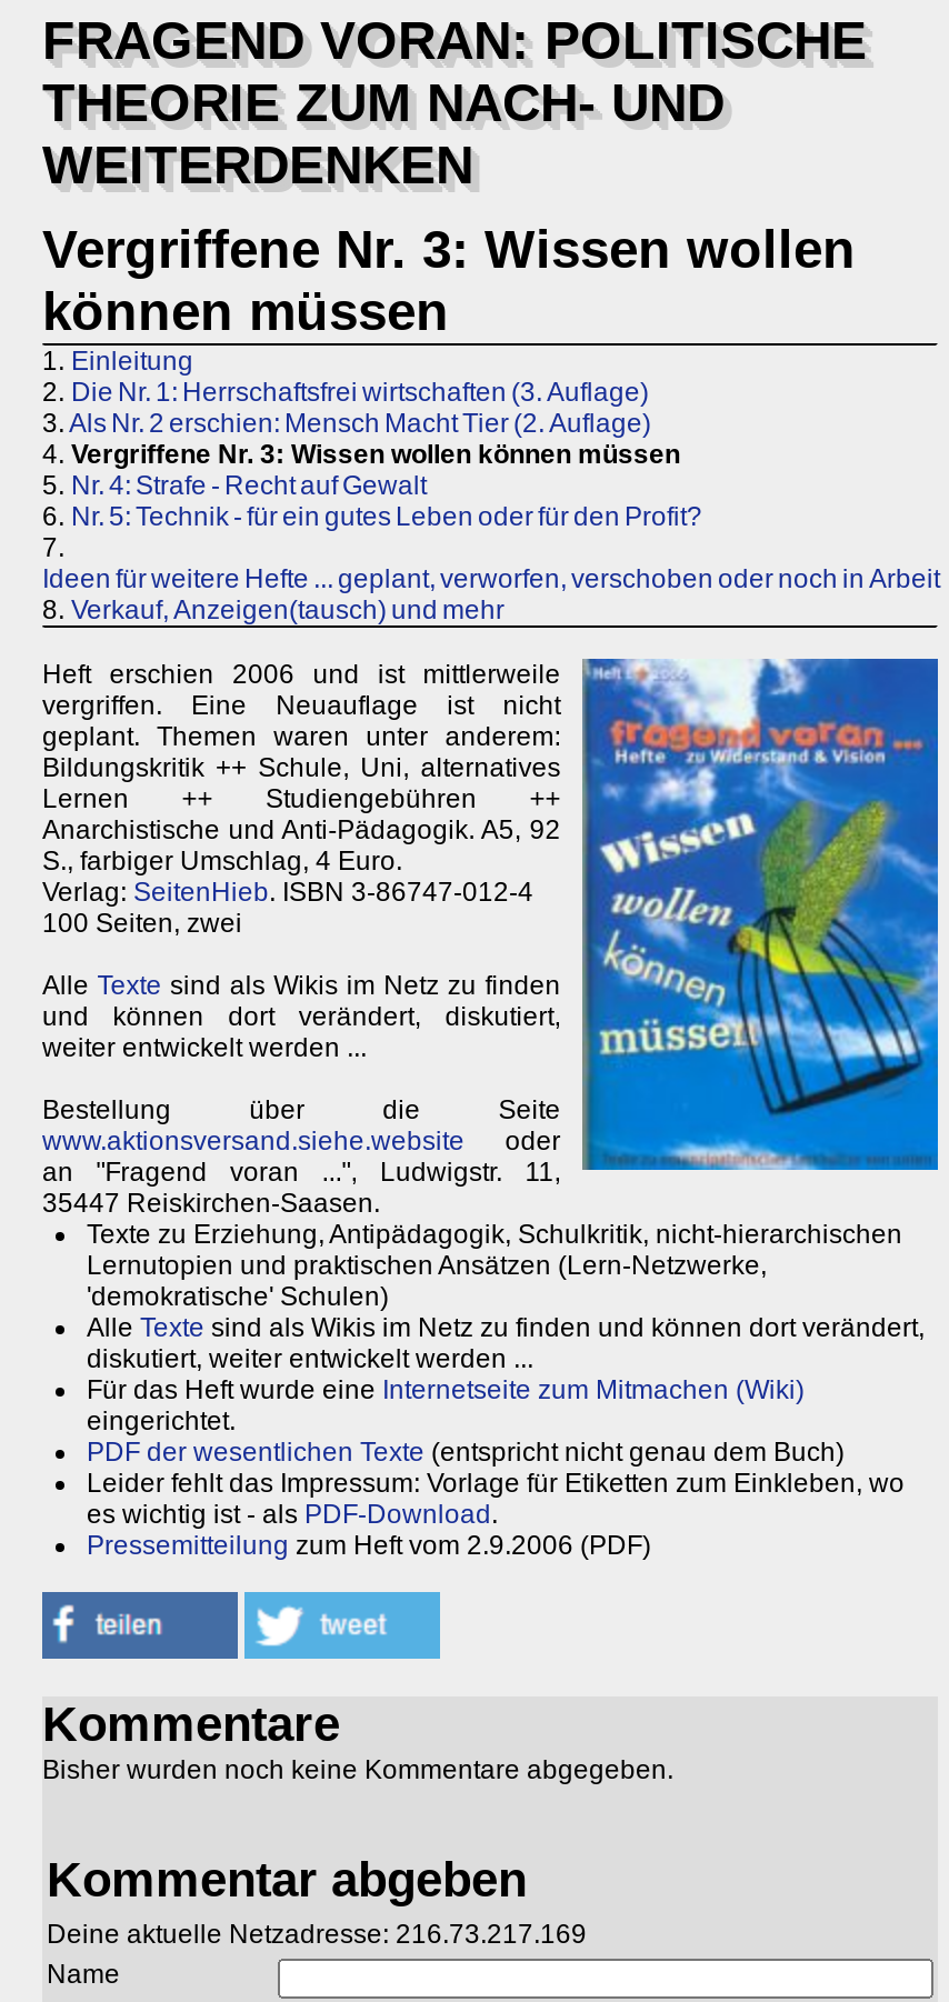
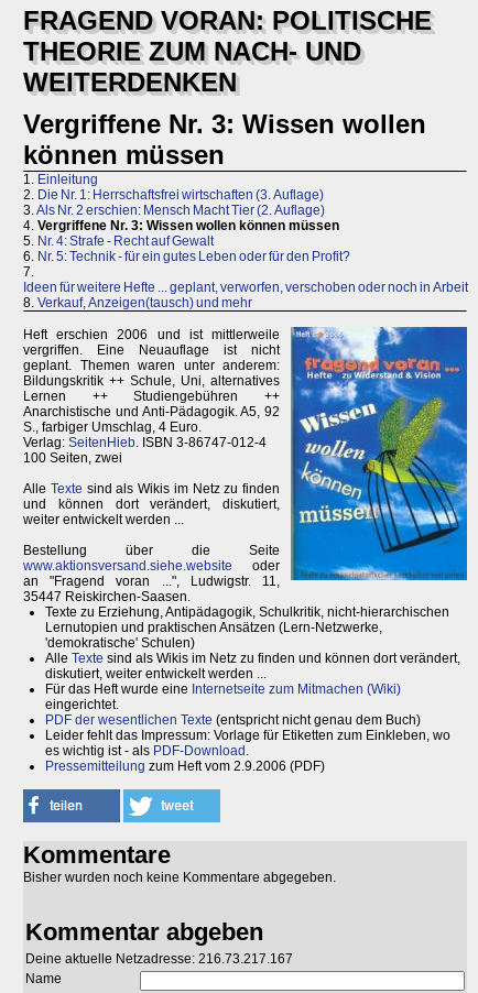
- Deine aktuelle Netzadresse: 216.73.217.169
+ Deine aktuelle Netzadresse: 216.73.217.167
